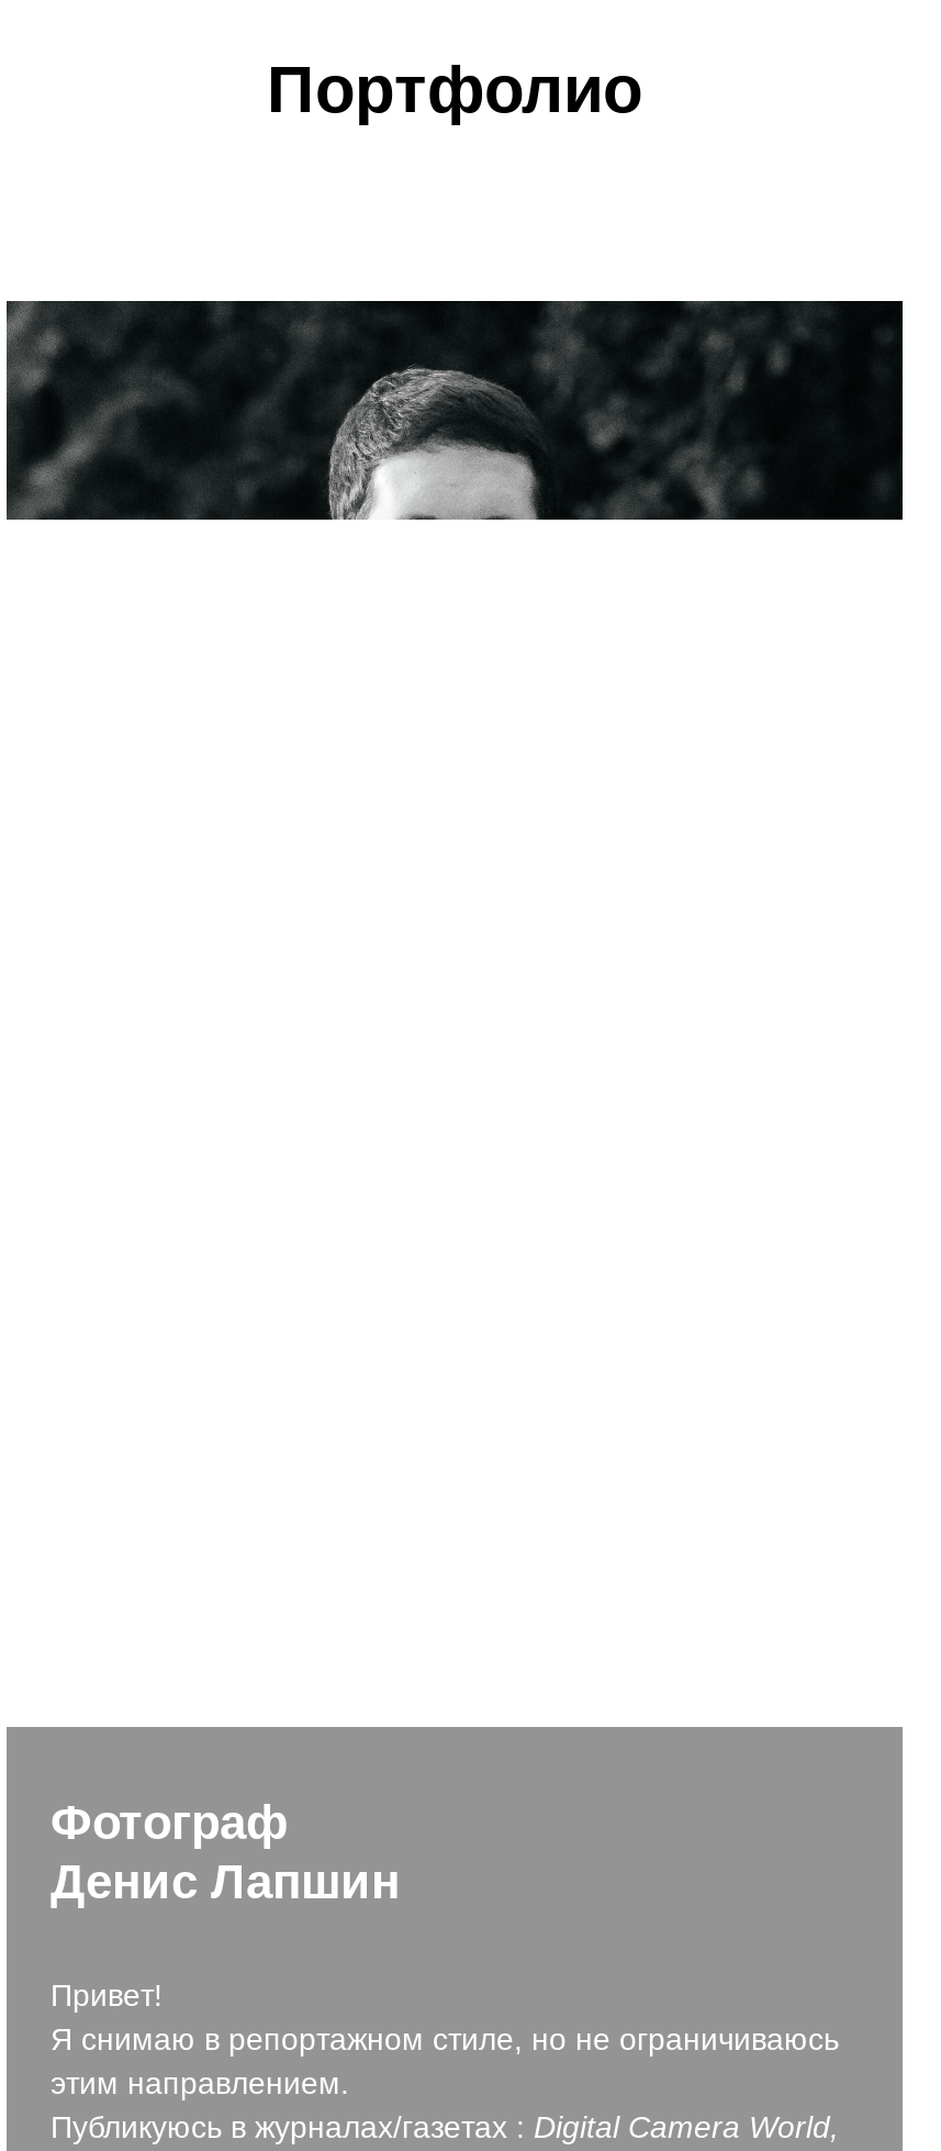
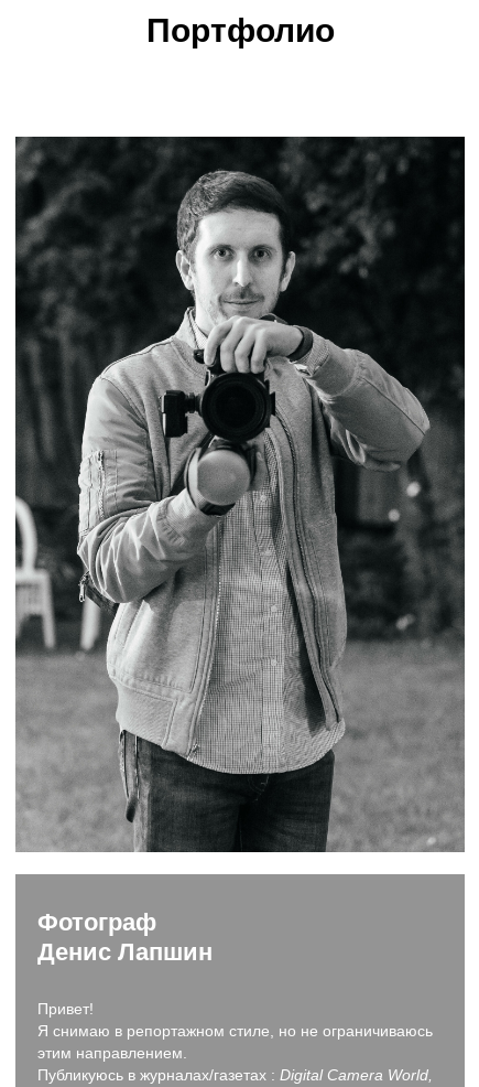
+ [image]
